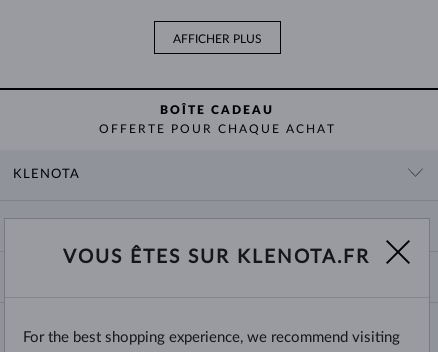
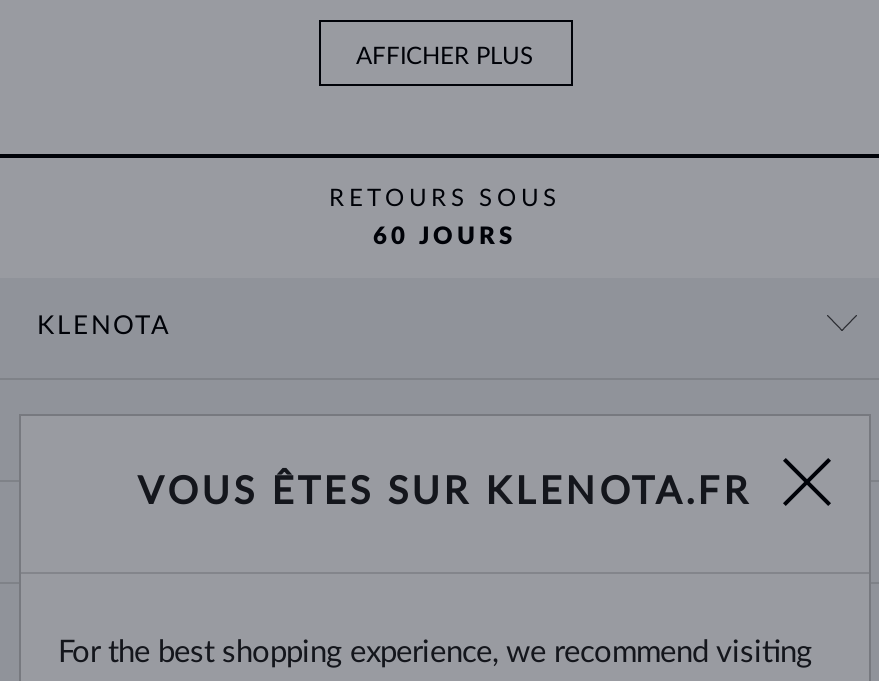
- BOÎTE CADEAU
+ RETOURS SOUS

- OFFERTE POUR CHAQUE ACHAT
+ 60 JOURS
